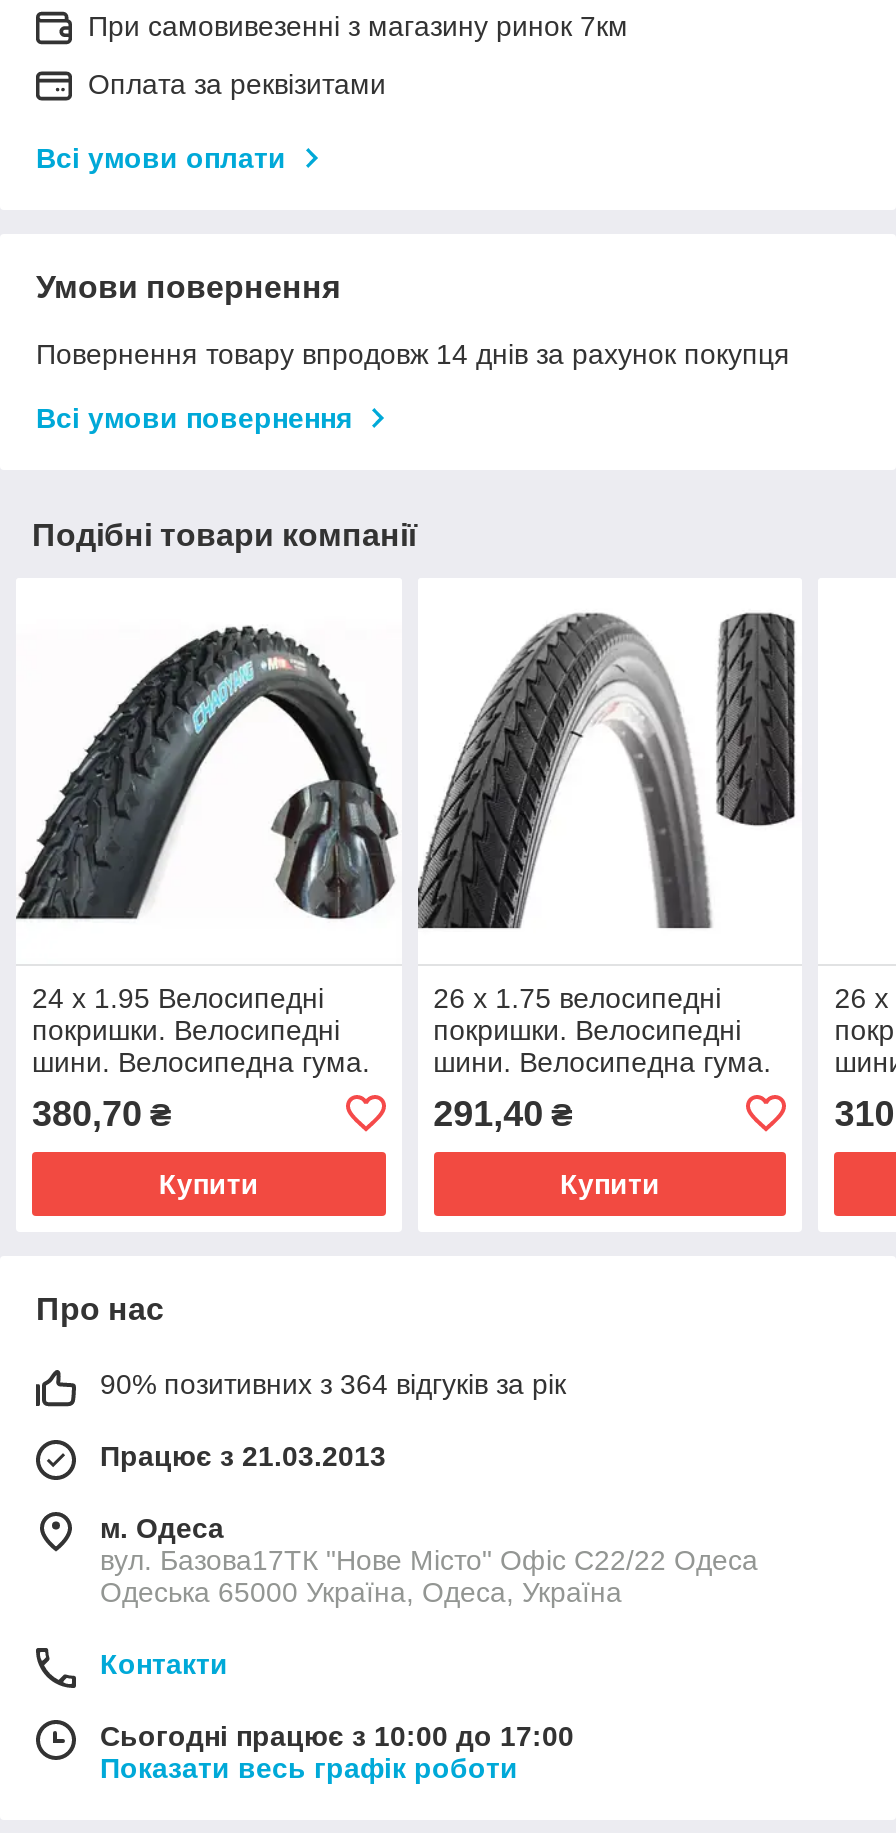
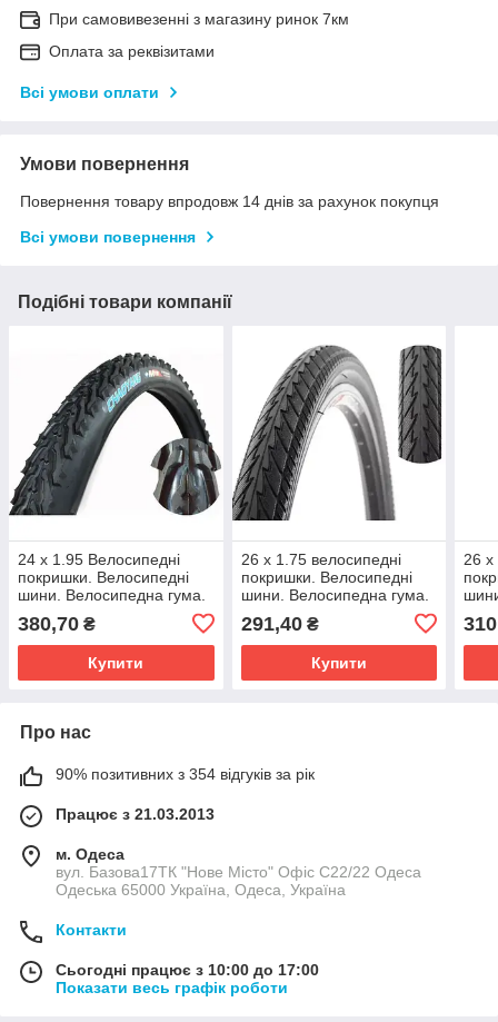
- 90% позитивних з 364 відгуків за рік
+ 90% позитивних з 354 відгуків за рік
